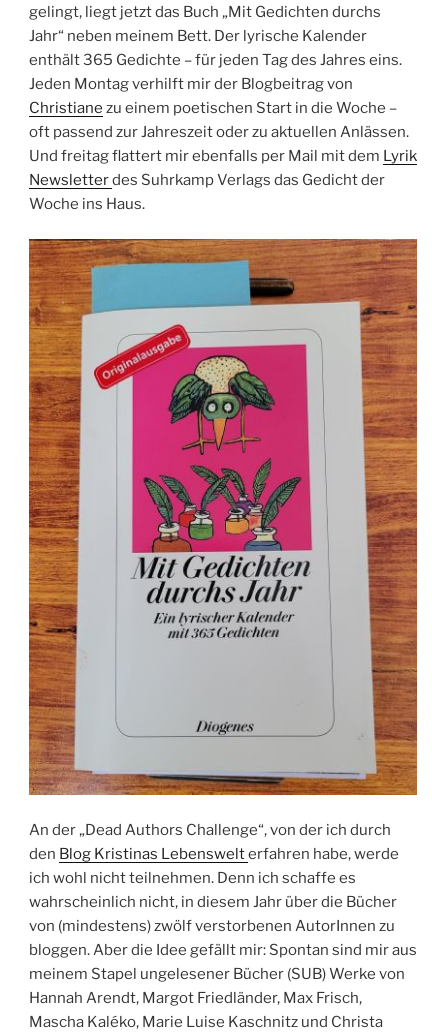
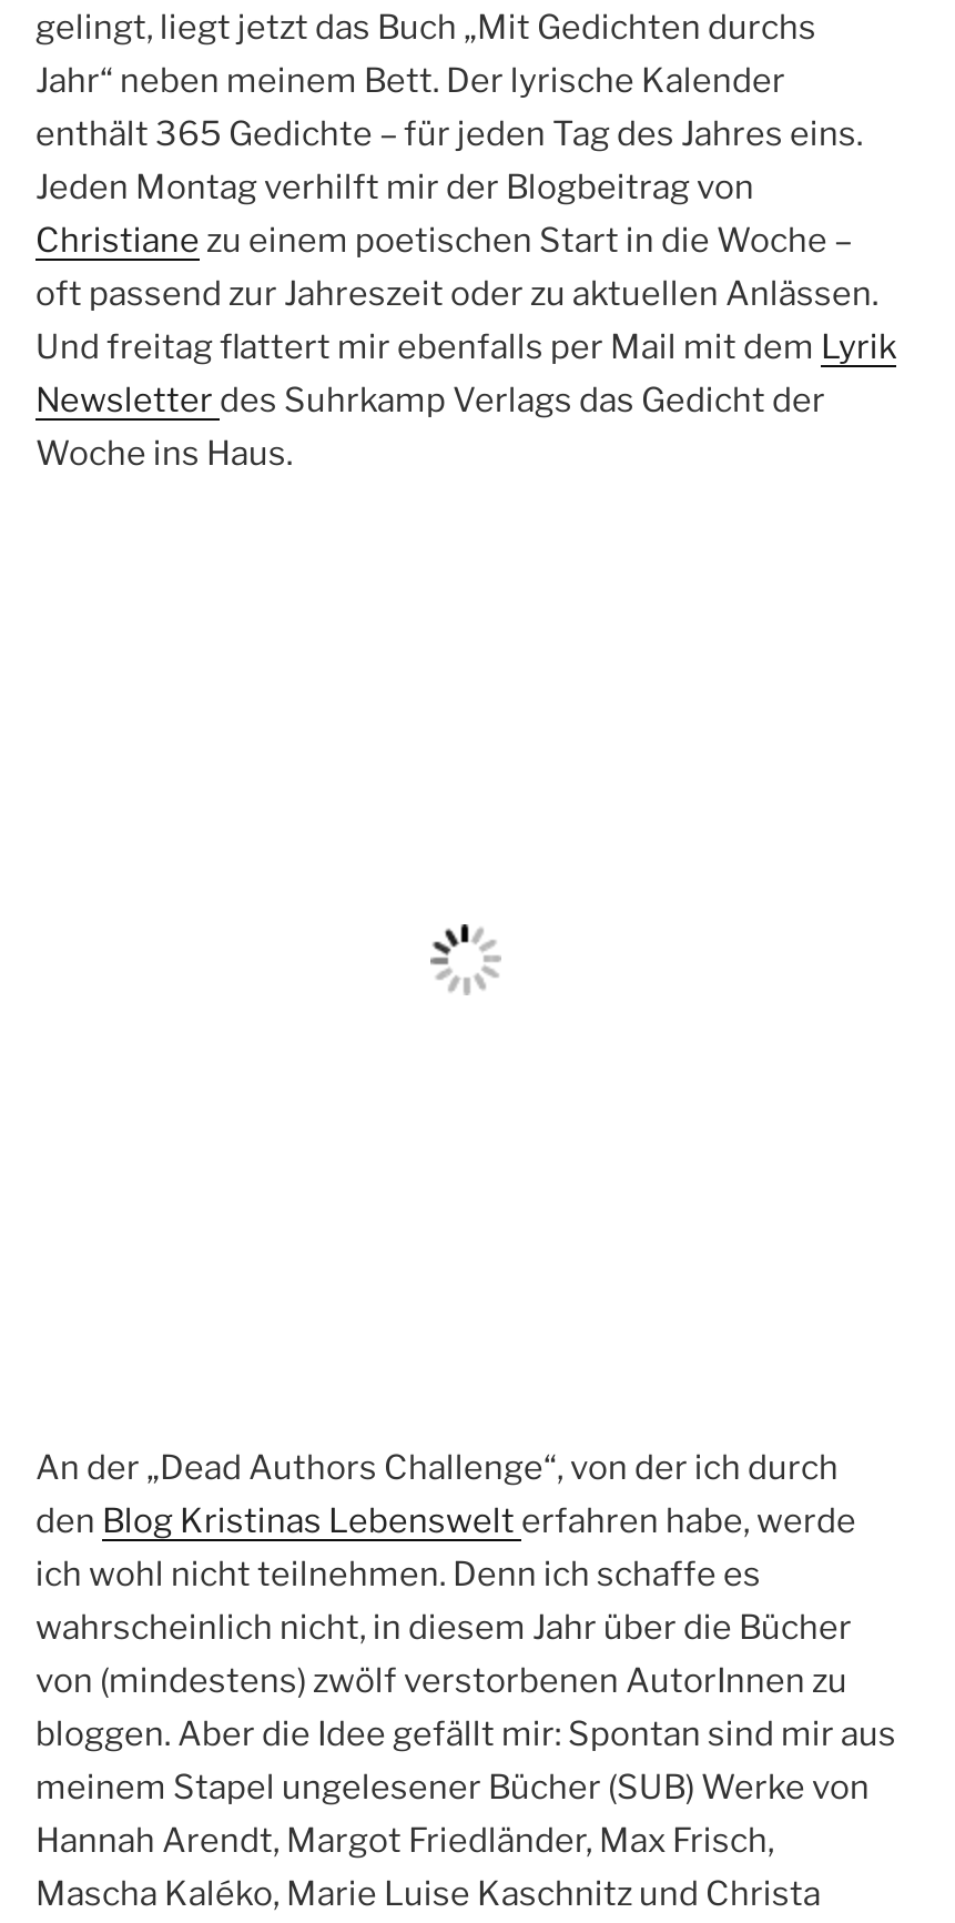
- [image]
